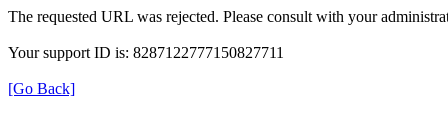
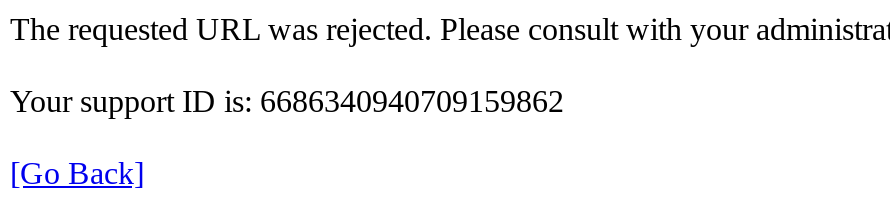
- Your support ID is: 8287122777150827711
+ Your support ID is: 6686340940709159862
